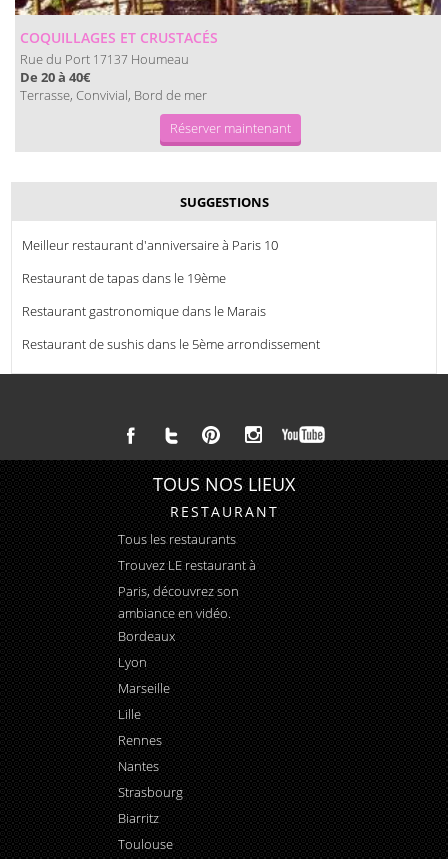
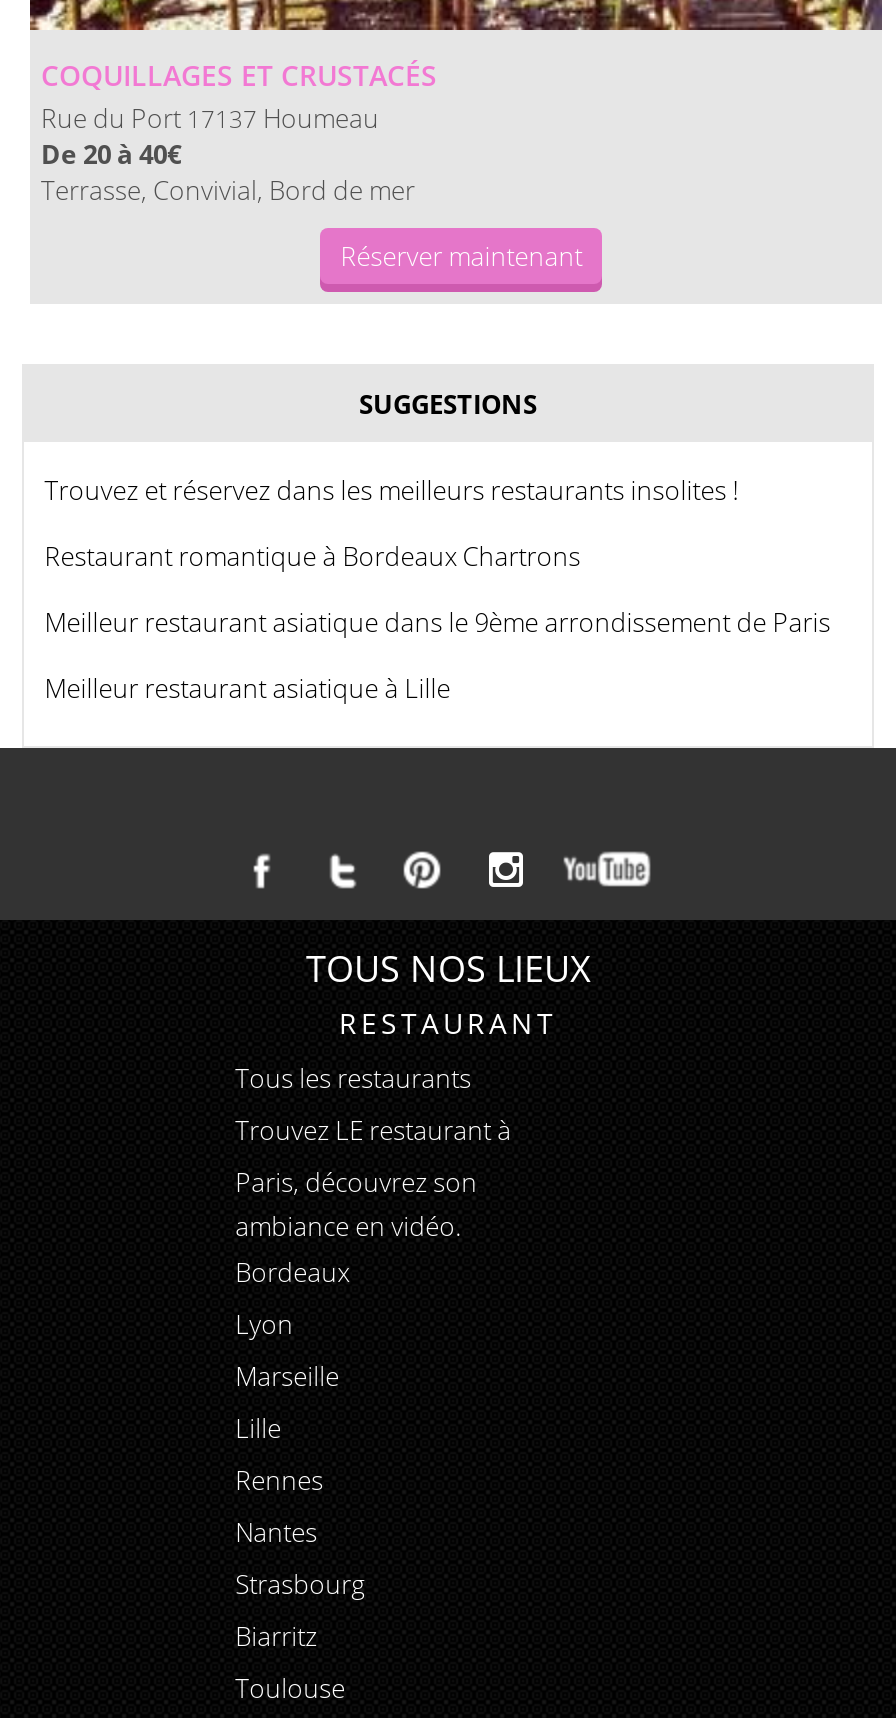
- Meilleur restaurant d'anniversaire à Paris 10
+ Trouvez et réservez dans les meilleurs restaurants insolites !

- Restaurant de tapas dans le 19ème
+ Restaurant romantique à Bordeaux Chartrons

- Restaurant gastronomique dans le Marais
+ Meilleur restaurant asiatique dans le 9ème arrondissement de Paris

- Restaurant de sushis dans le 5ème arrondissement
+ Meilleur restaurant asiatique à Lille
